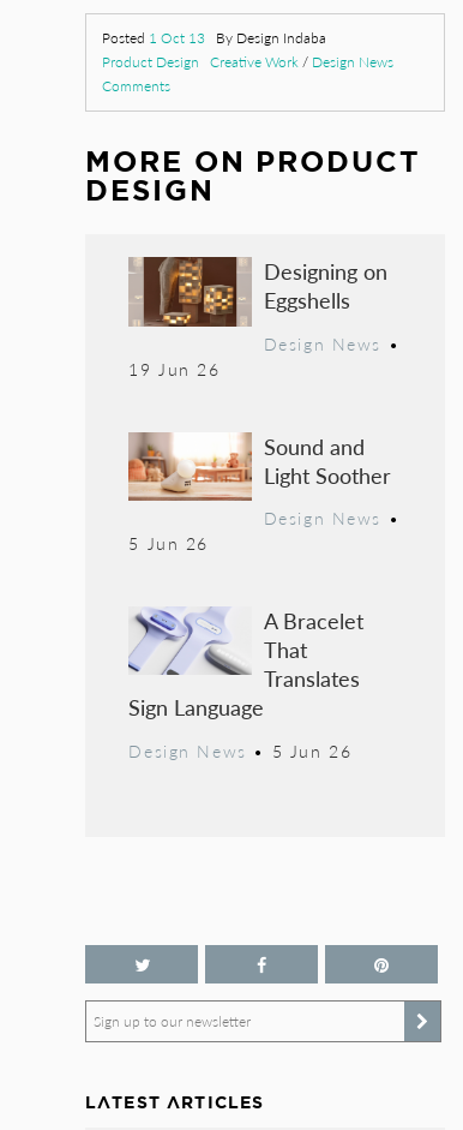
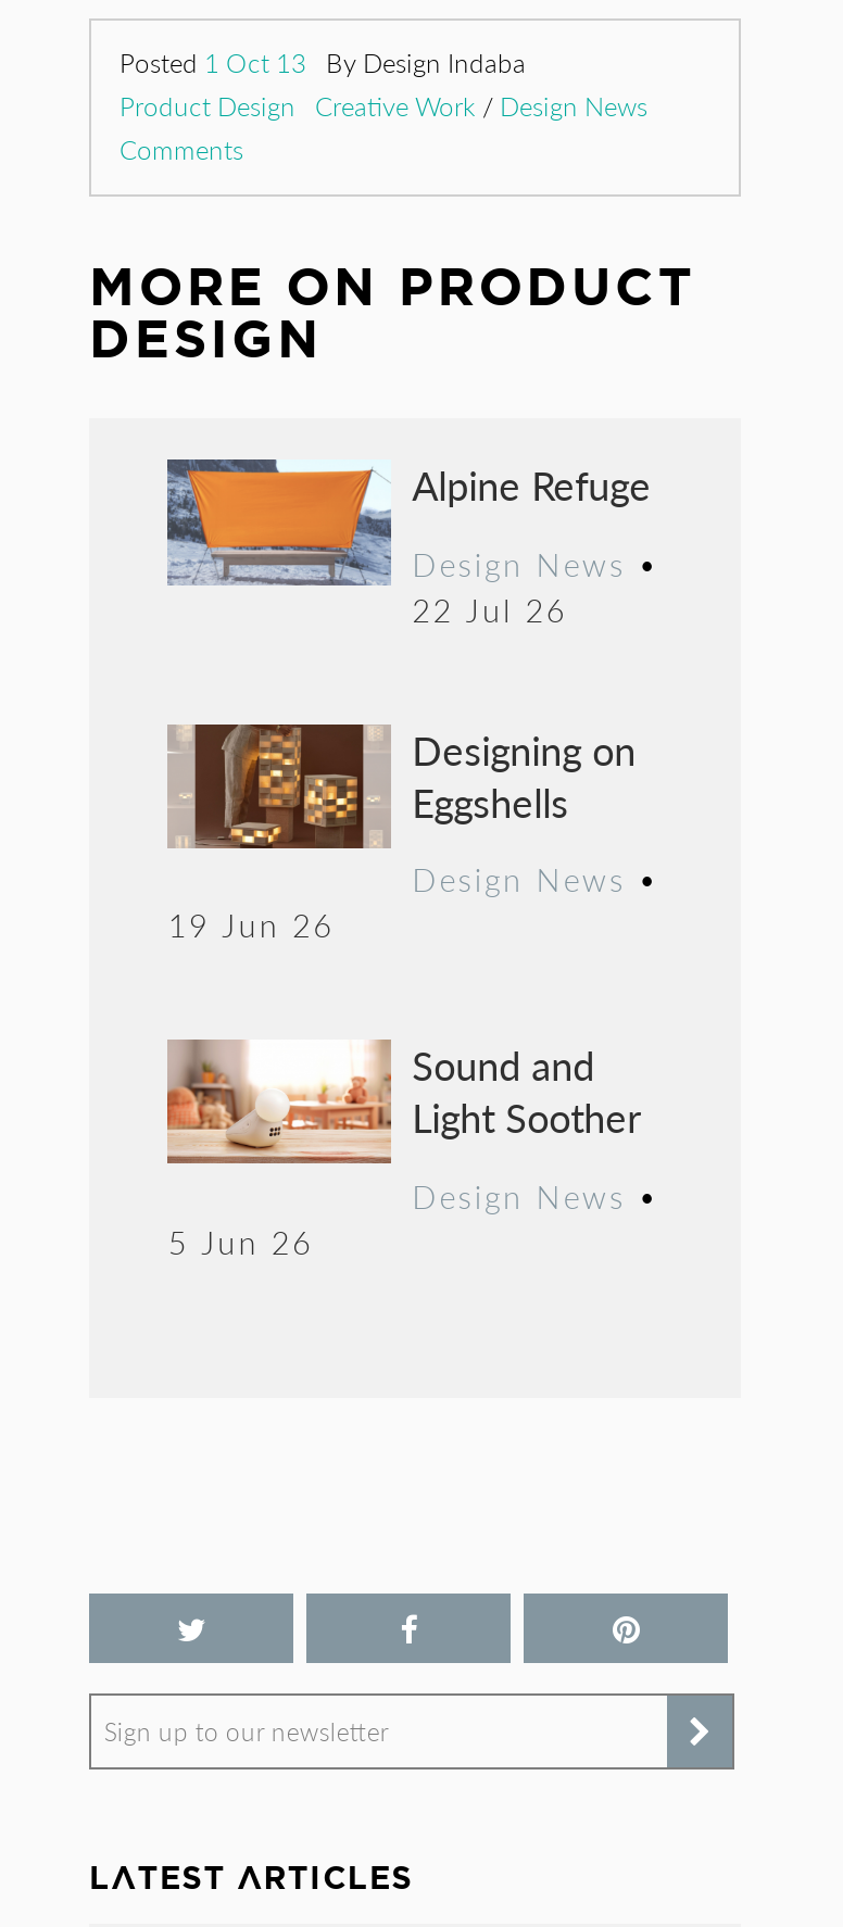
+ [image]
+ Alpine Refuge
+ Design News •
+ 22 Jul 26

moved down: [image] | Designing on | Eggshells | ... | Design News • | 5 Jun 26

- [image]
- A Bracelet
- That
- Translates
- Sign Language
- Design News • 5 Jun 26
